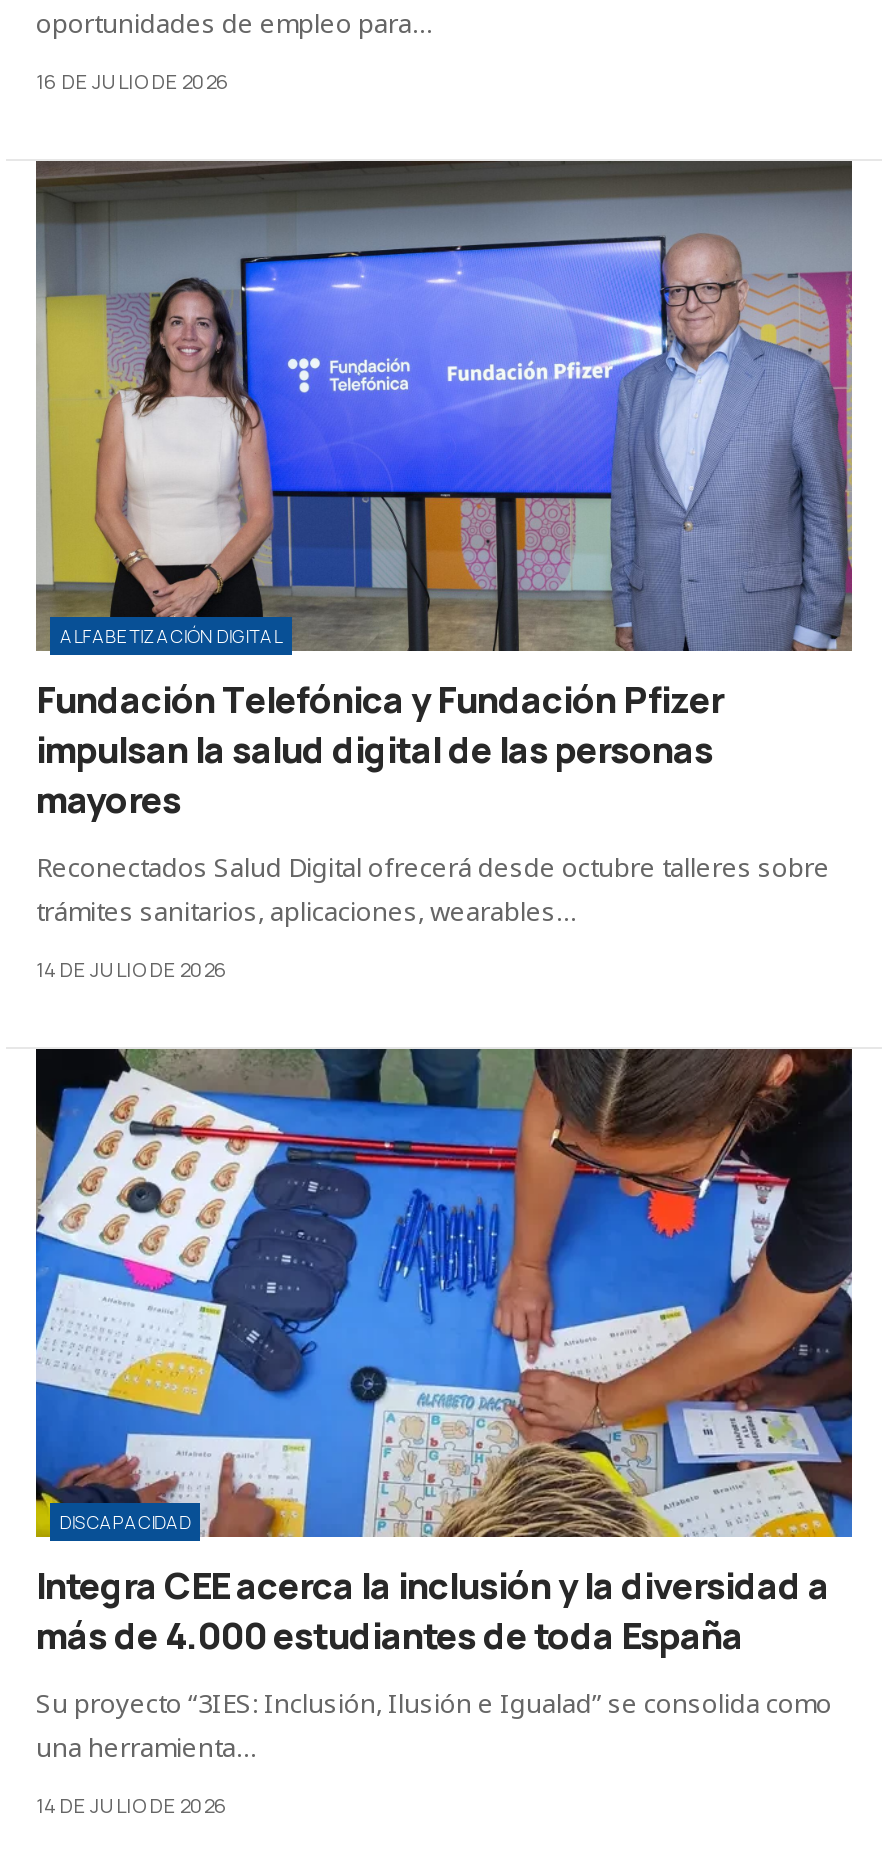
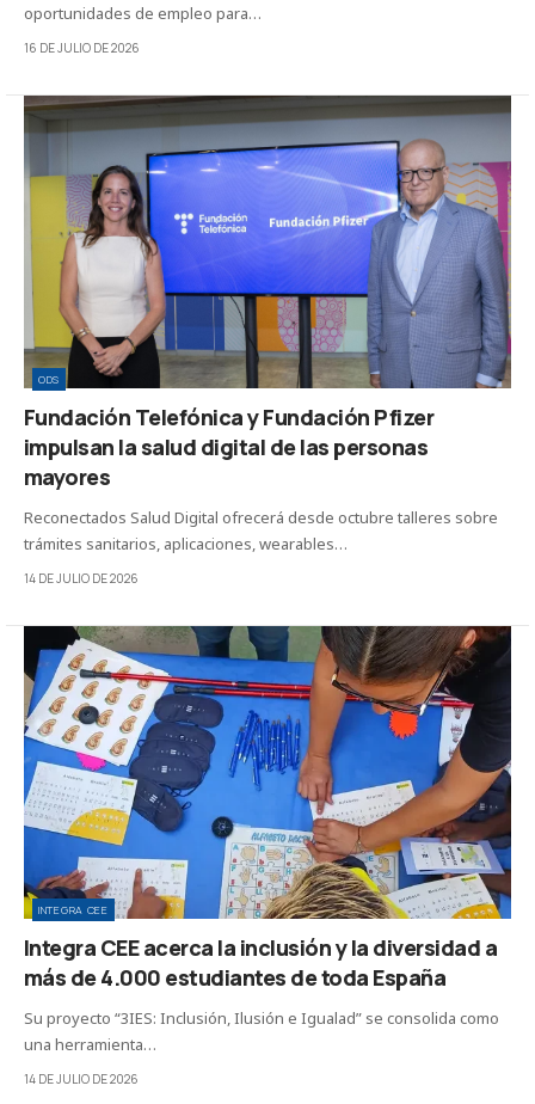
- ALFABETIZACIÓN DIGITAL
+ ODS

- DISCAPACIDAD
+ INTEGRA CEE
